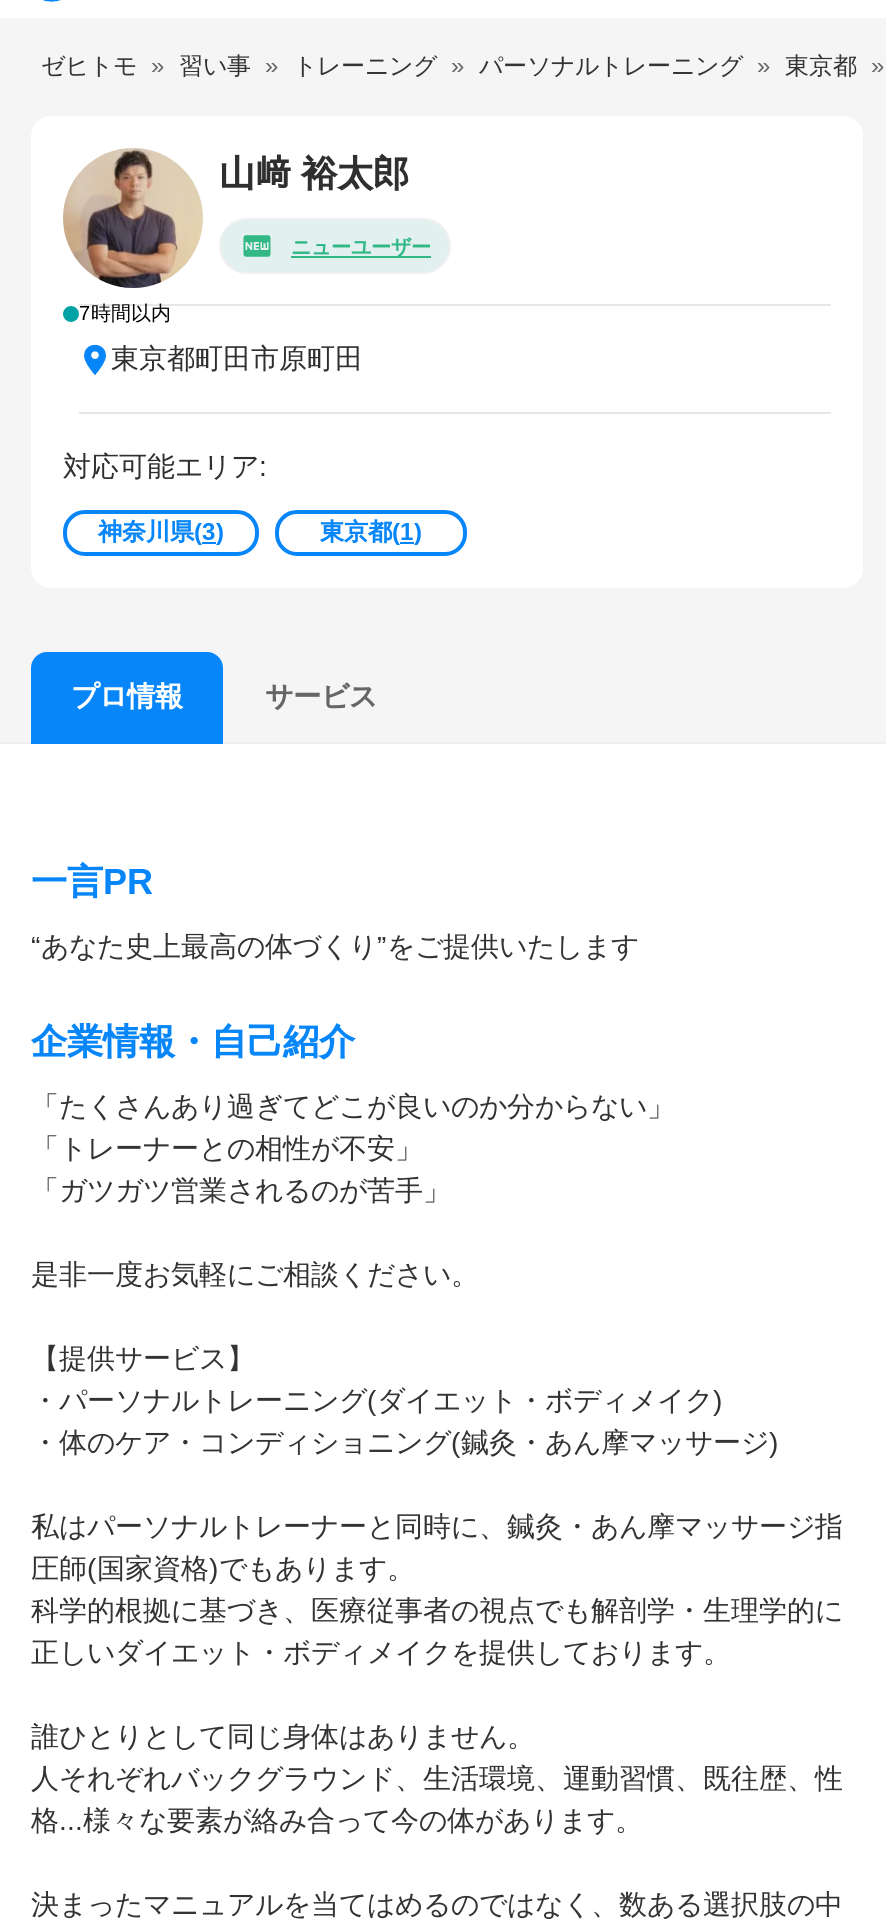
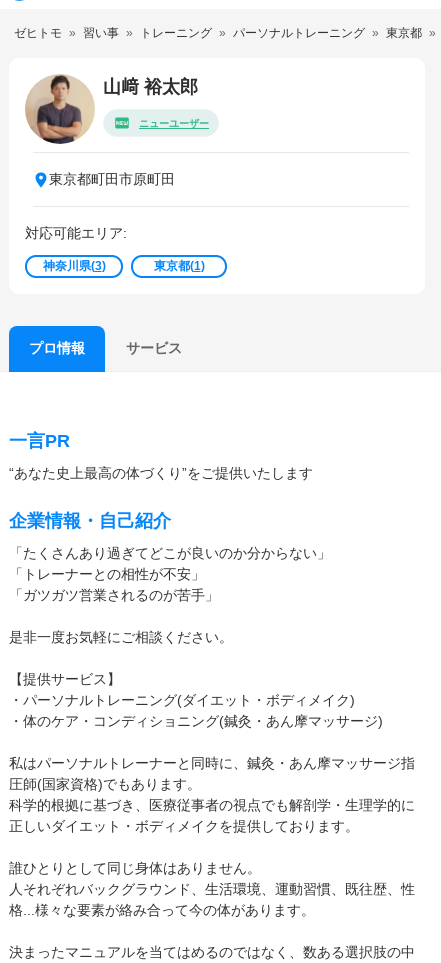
- 7時間以内
